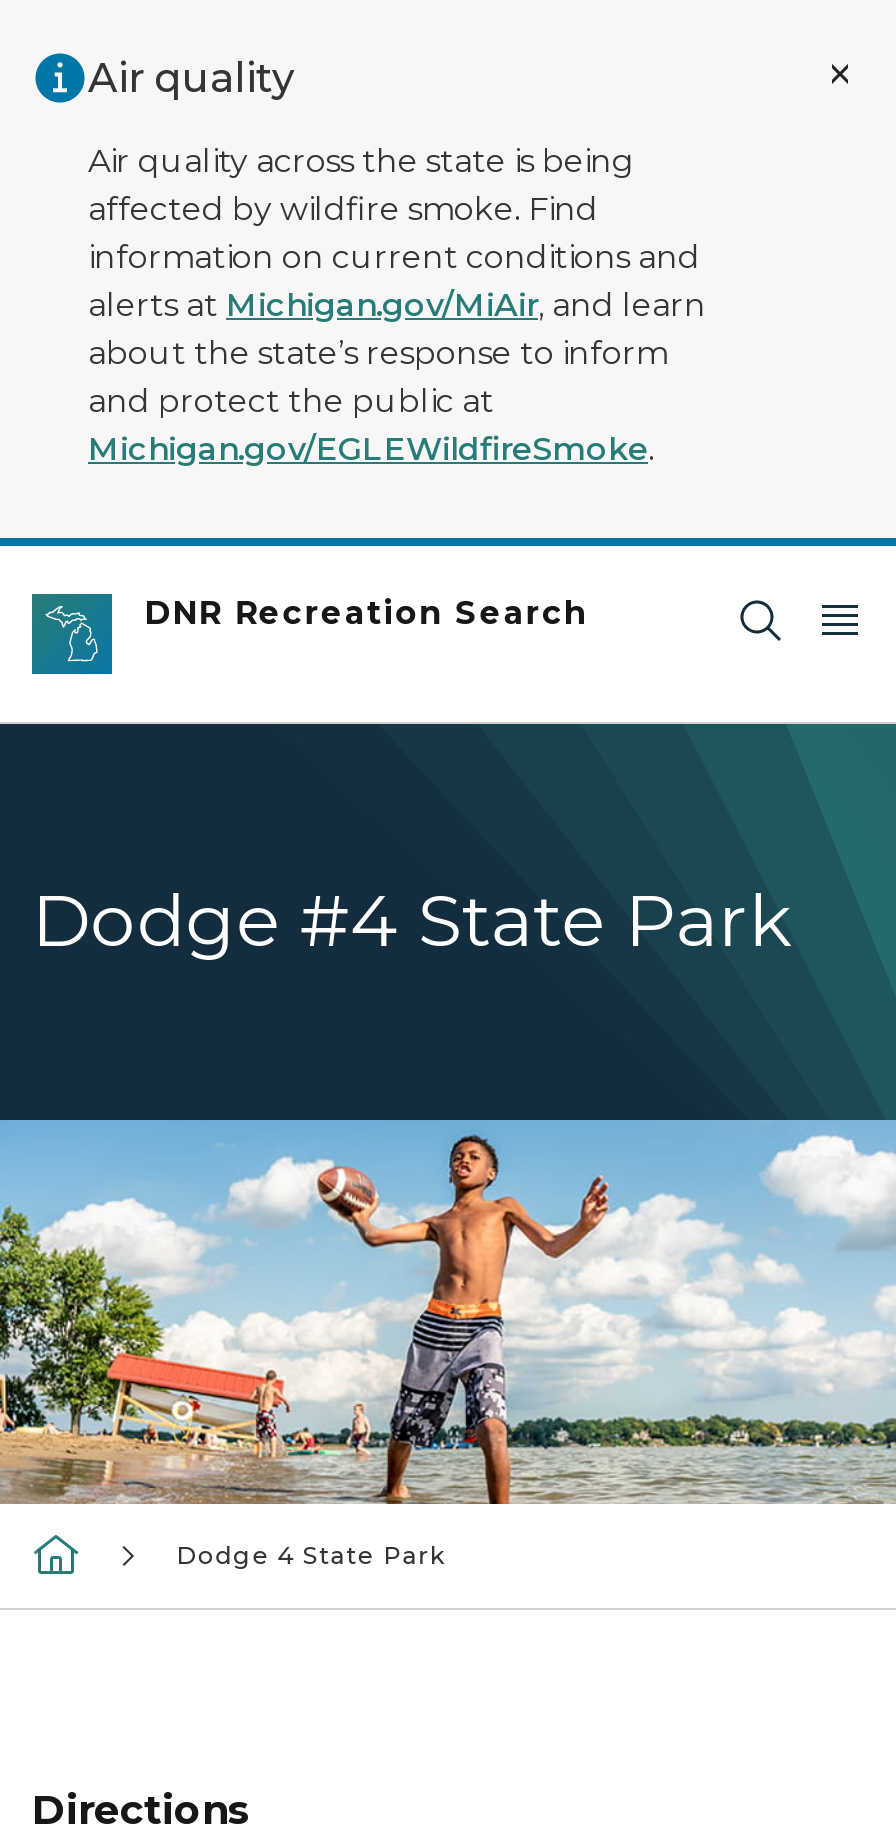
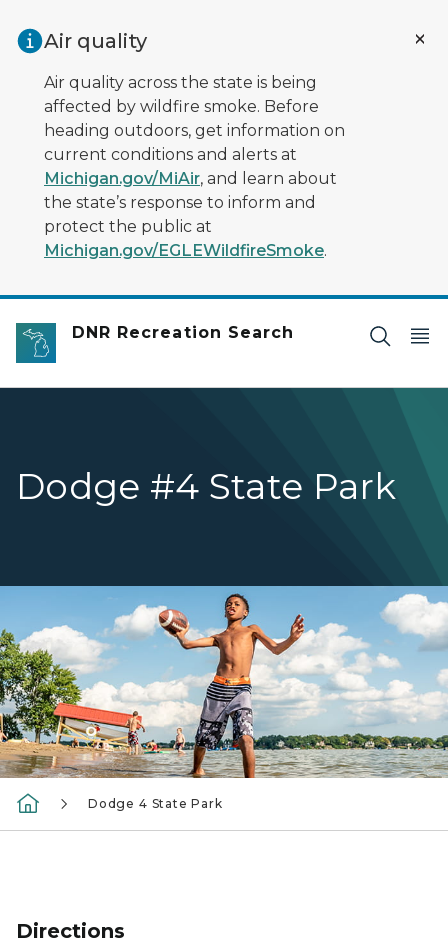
- affected by wildfire smoke. Find
- information on current conditions and
- alerts at Michigan.gov/MiAir, and learn
- about the state’s response to inform
- and protect the public at
+ affected by wildfire smoke. Before
+ heading outdoors, get information on
+ current conditions and alerts at
+ Michigan.gov/MiAir, and learn about
+ the state’s response to inform and
+ protect the public at
